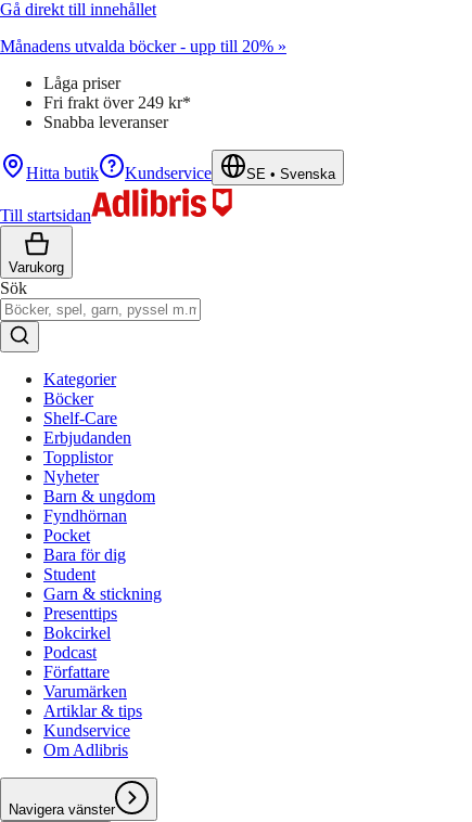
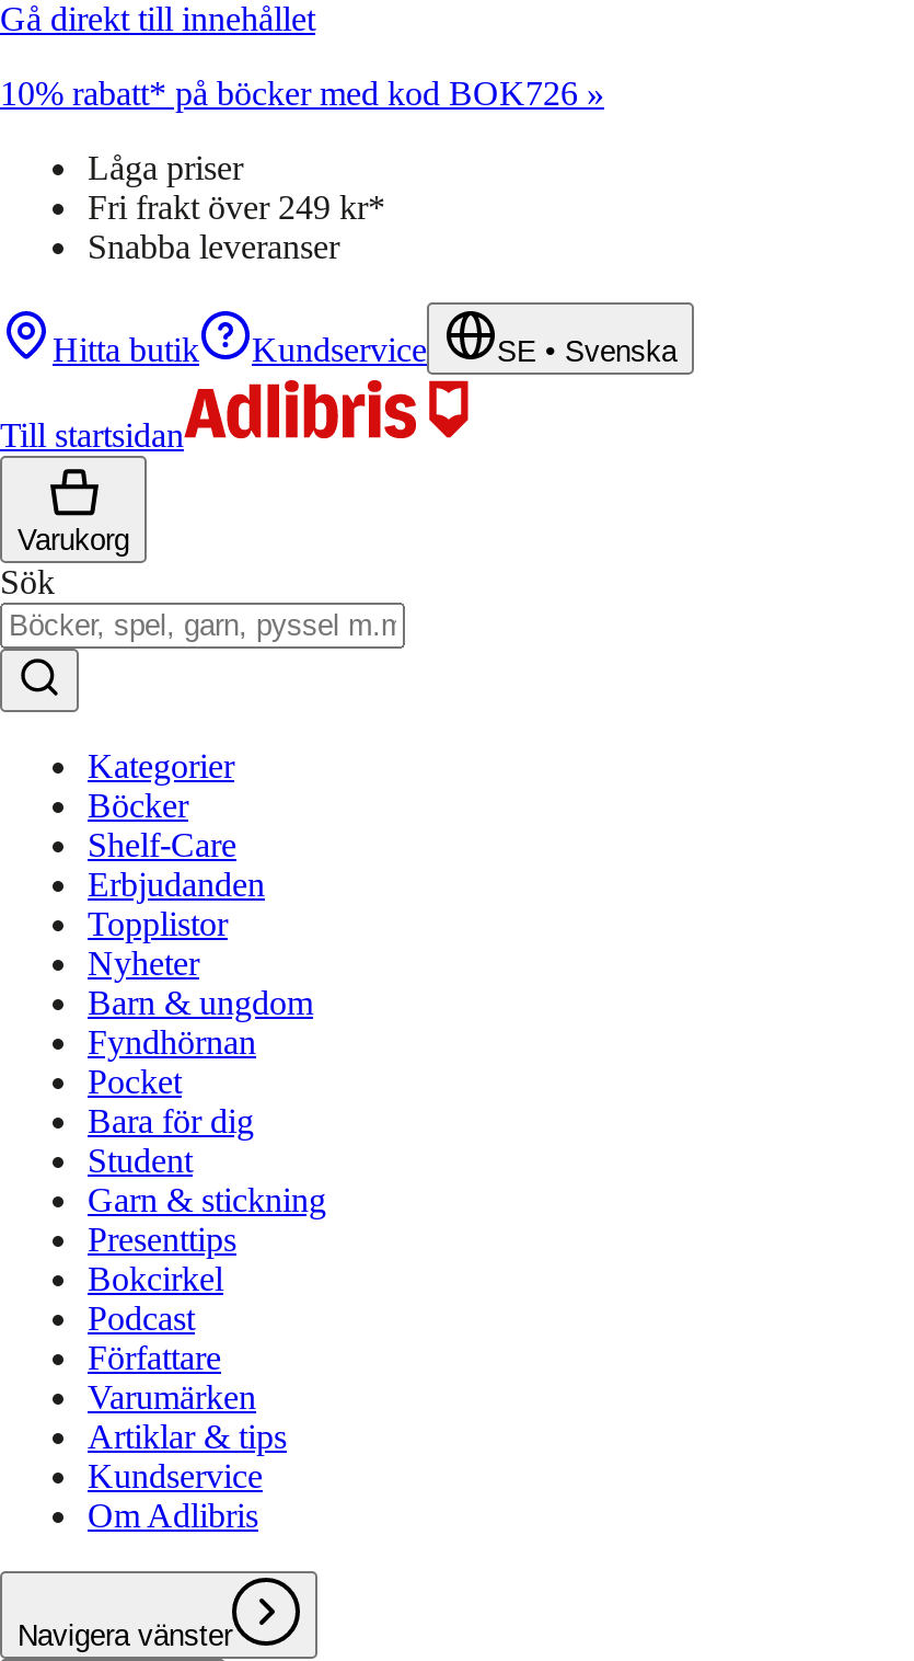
- Månadens utvalda böcker - upp till 20% »
+ 10% rabatt* på böcker med kod BOK726 »
